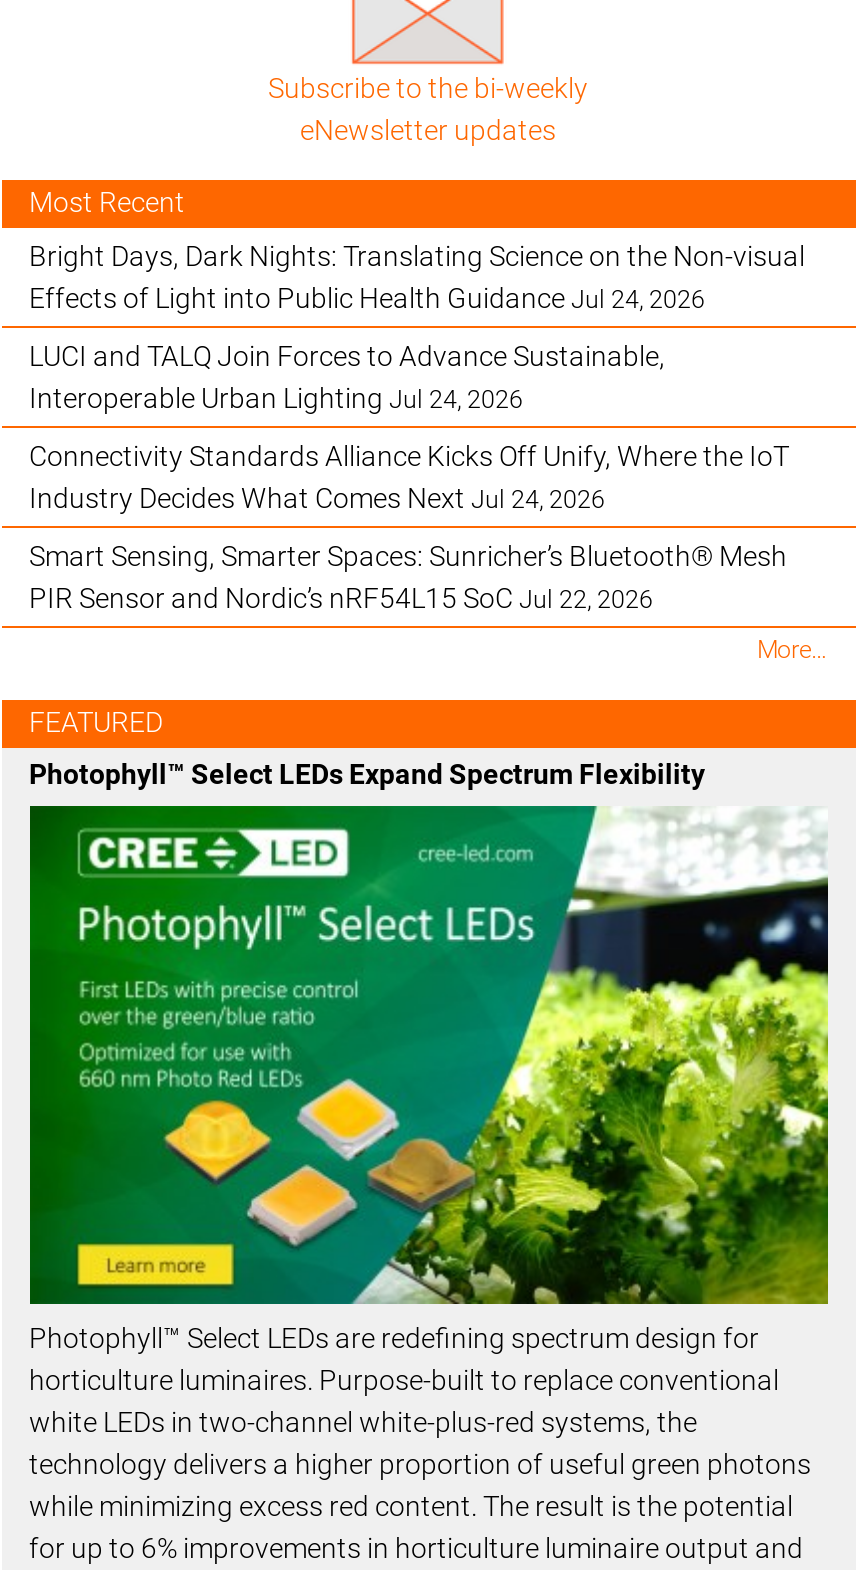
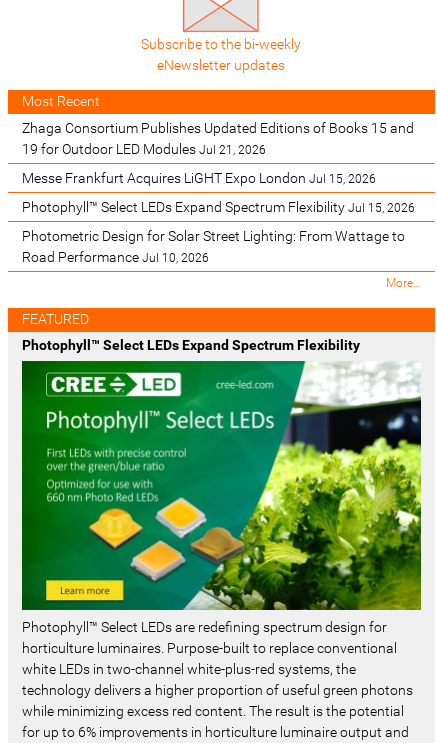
- Bright Days, Dark Nights: Translating Science on the Non-visual
- Effects of Light into Public Health Guidance Jul 24, 2026
+ Zhaga Consortium Publishes Updated Editions of Books 15 and
+ 19 for Outdoor LED Modules Jul 21, 2026

- LUCI and TALQ Join Forces to Advance Sustainable,
- Interoperable Urban Lighting Jul 24, 2026
+ Messe Frankfurt Acquires LiGHT Expo London Jul 15, 2026

- Connectivity Standards Alliance Kicks Off Unify, Where the IoT
- Industry Decides What Comes Next Jul 24, 2026
+ Photophyll™ Select LEDs Expand Spectrum Flexibility Jul 15, 2026

- Smart Sensing, Smarter Spaces: Sunricher’s Bluetooth® Mesh
- PIR Sensor and Nordic’s nRF54L15 SoC Jul 22, 2026
+ Photometric Design for Solar Street Lighting: From Wattage to
+ Road Performance Jul 10, 2026
